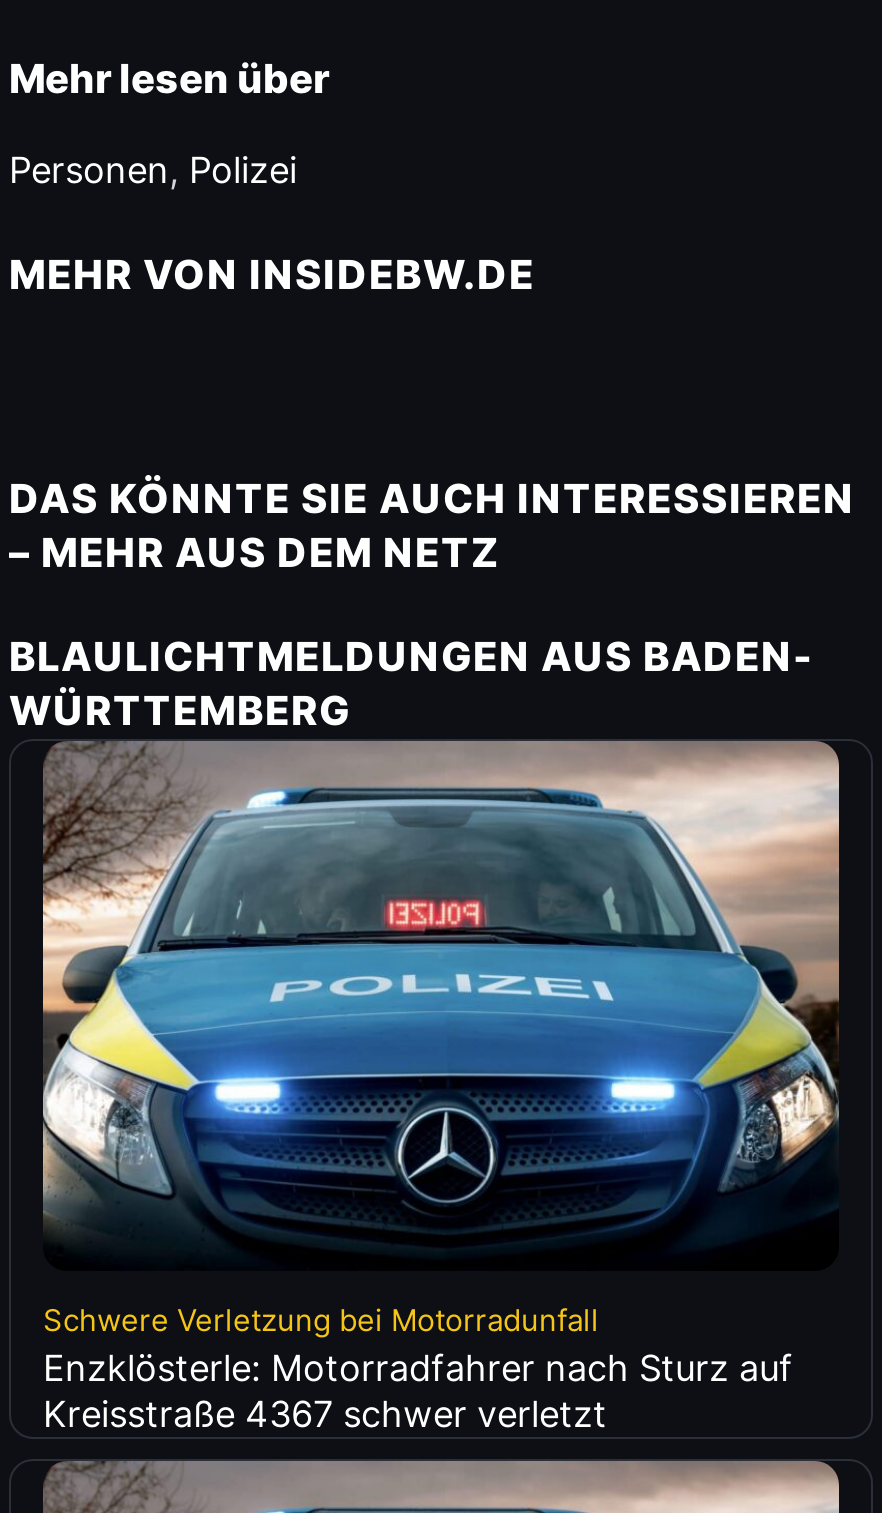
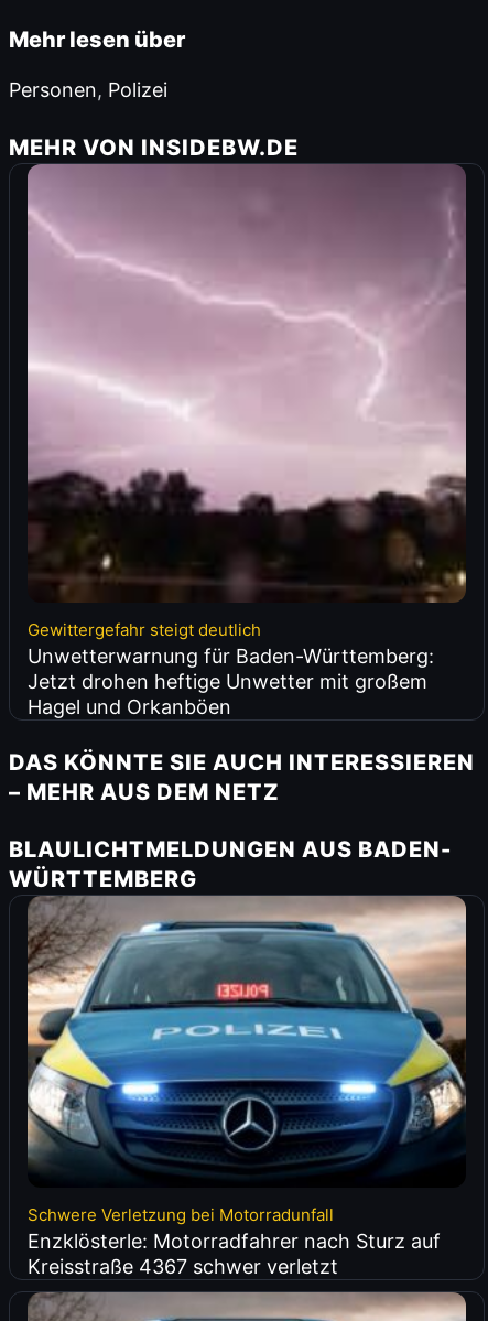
+ [image]
+ Gewittergefahr steigt deutlich
+ Unwetterwarnung für Baden-Württemberg:
+ Jetzt drohen heftige Unwetter mit großem
+ Hagel und Orkanböen
